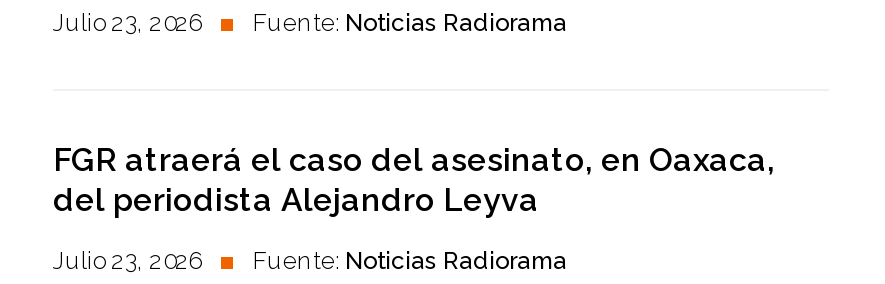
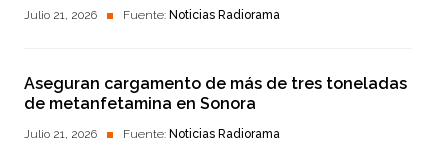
- Julio 23, 2026 Fuente: Noticias Radiorama
+ Julio 21, 2026 Fuente: Noticias Radiorama

- FGR atraerá el caso del asesinato, en Oaxaca,
- del periodista Alejandro Leyva
+ Aseguran cargamento de más de tres toneladas
+ de metanfetamina en Sonora

- Julio 23, 2026 Fuente: Noticias Radiorama
+ Julio 21, 2026 Fuente: Noticias Radiorama
